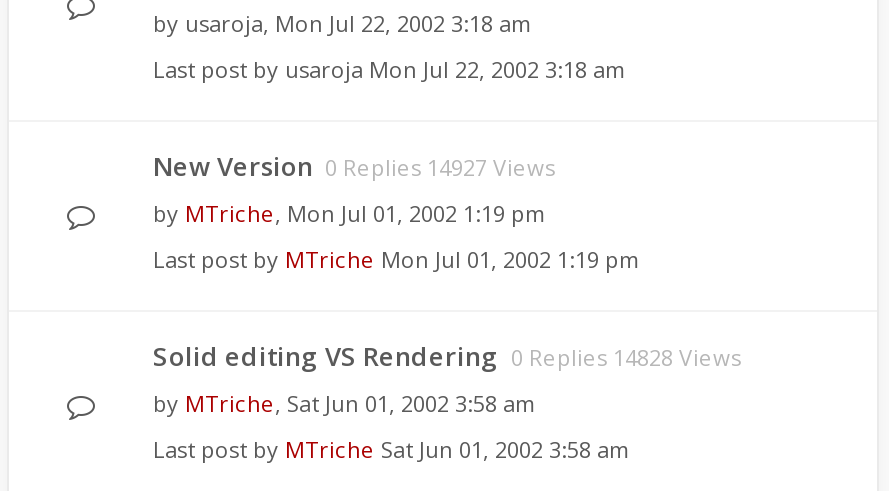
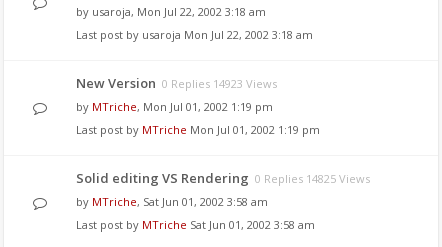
- New Version 0 Replies 14927 Views
+ New Version 0 Replies 14923 Views

- Solid editing VS Rendering 0 Replies 14828 Views
+ Solid editing VS Rendering 0 Replies 14825 Views
